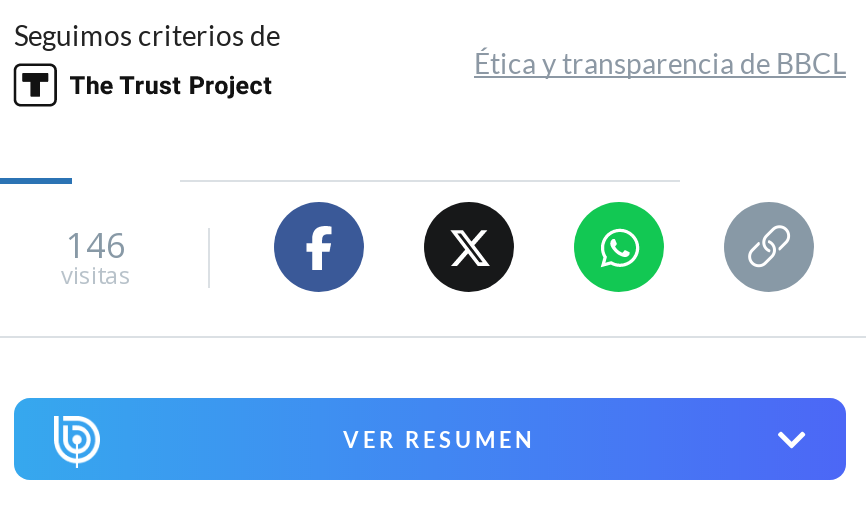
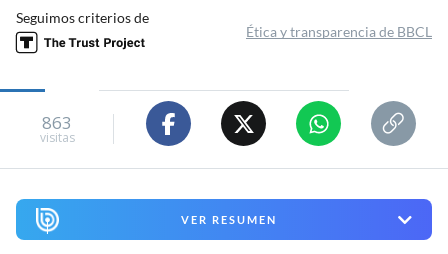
- 146
+ 863
